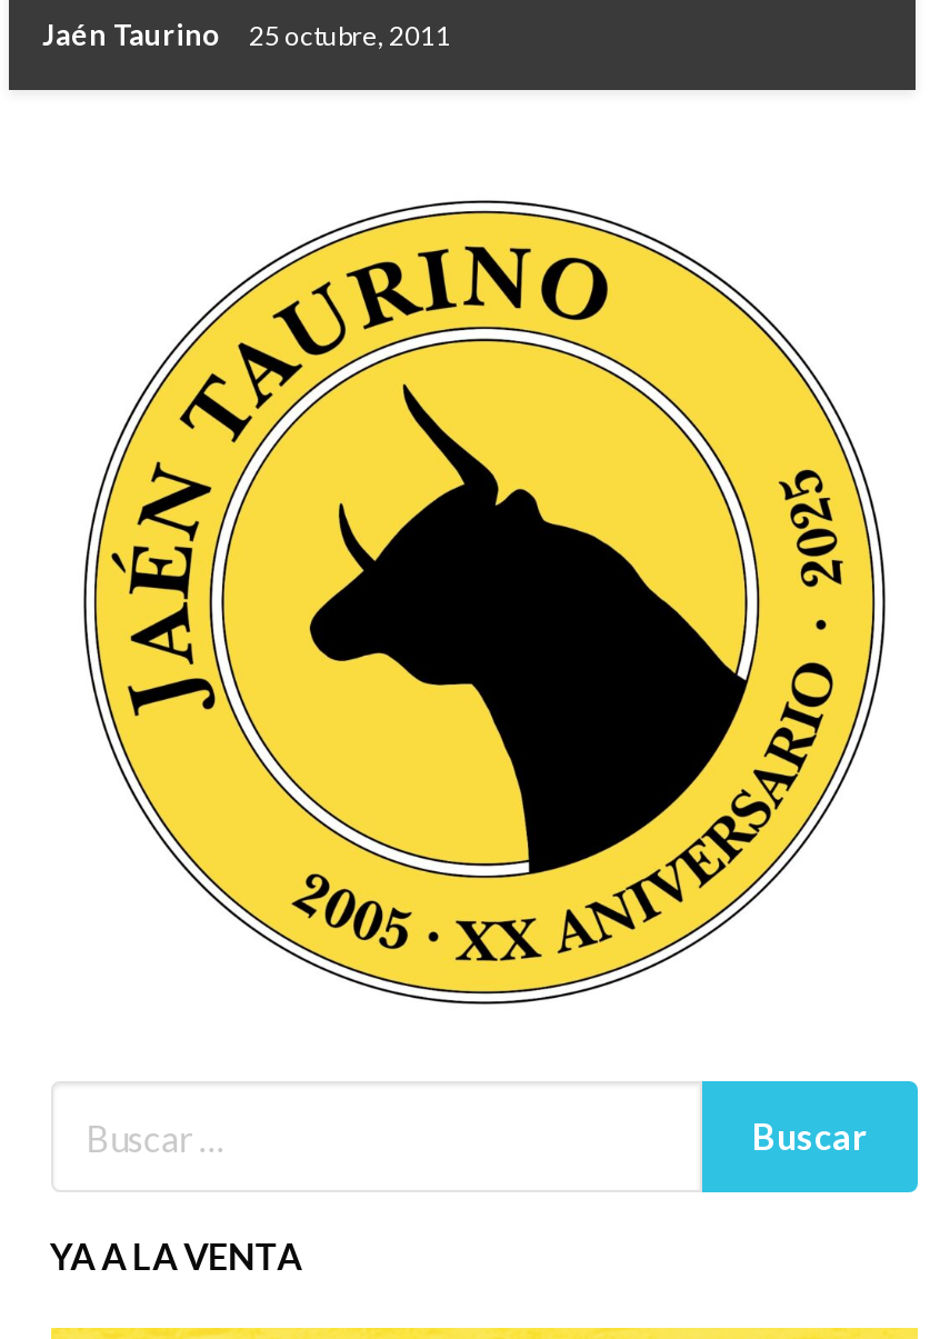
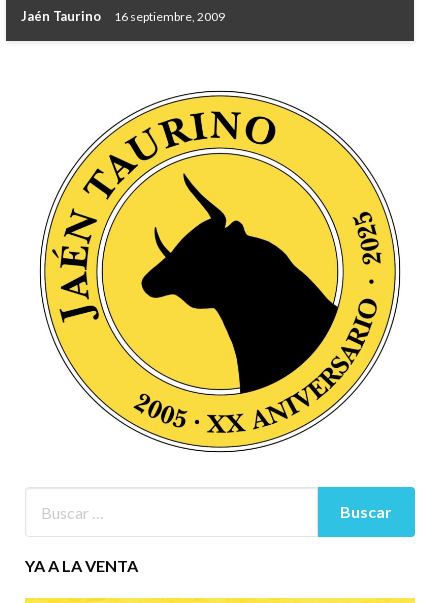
- Jaén Taurino 25 octubre, 2011
+ Jaén Taurino 16 septiembre, 2009
